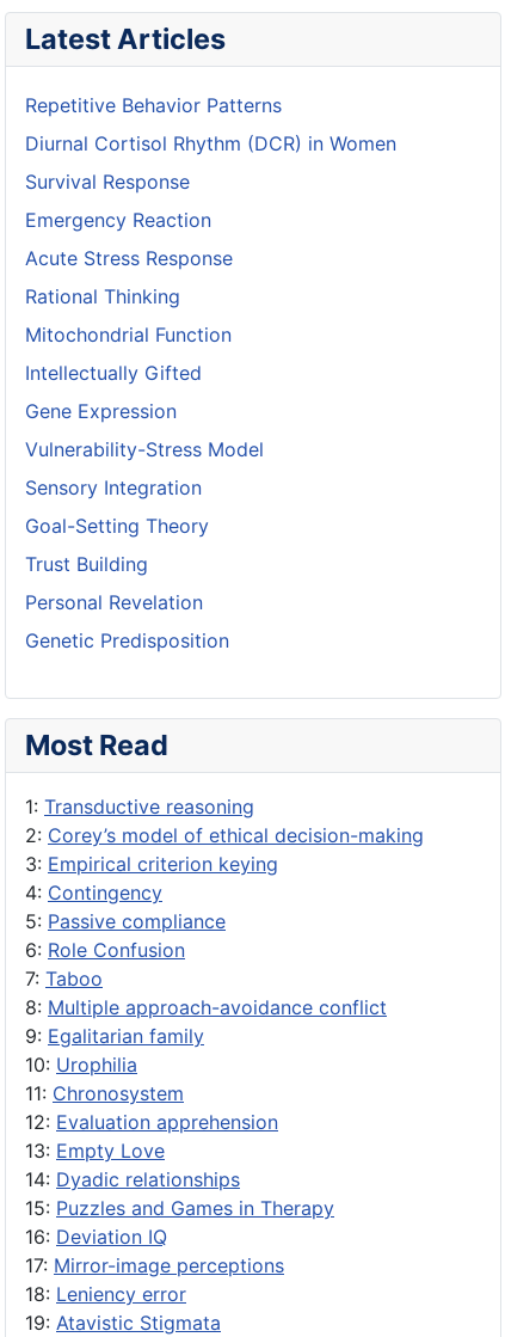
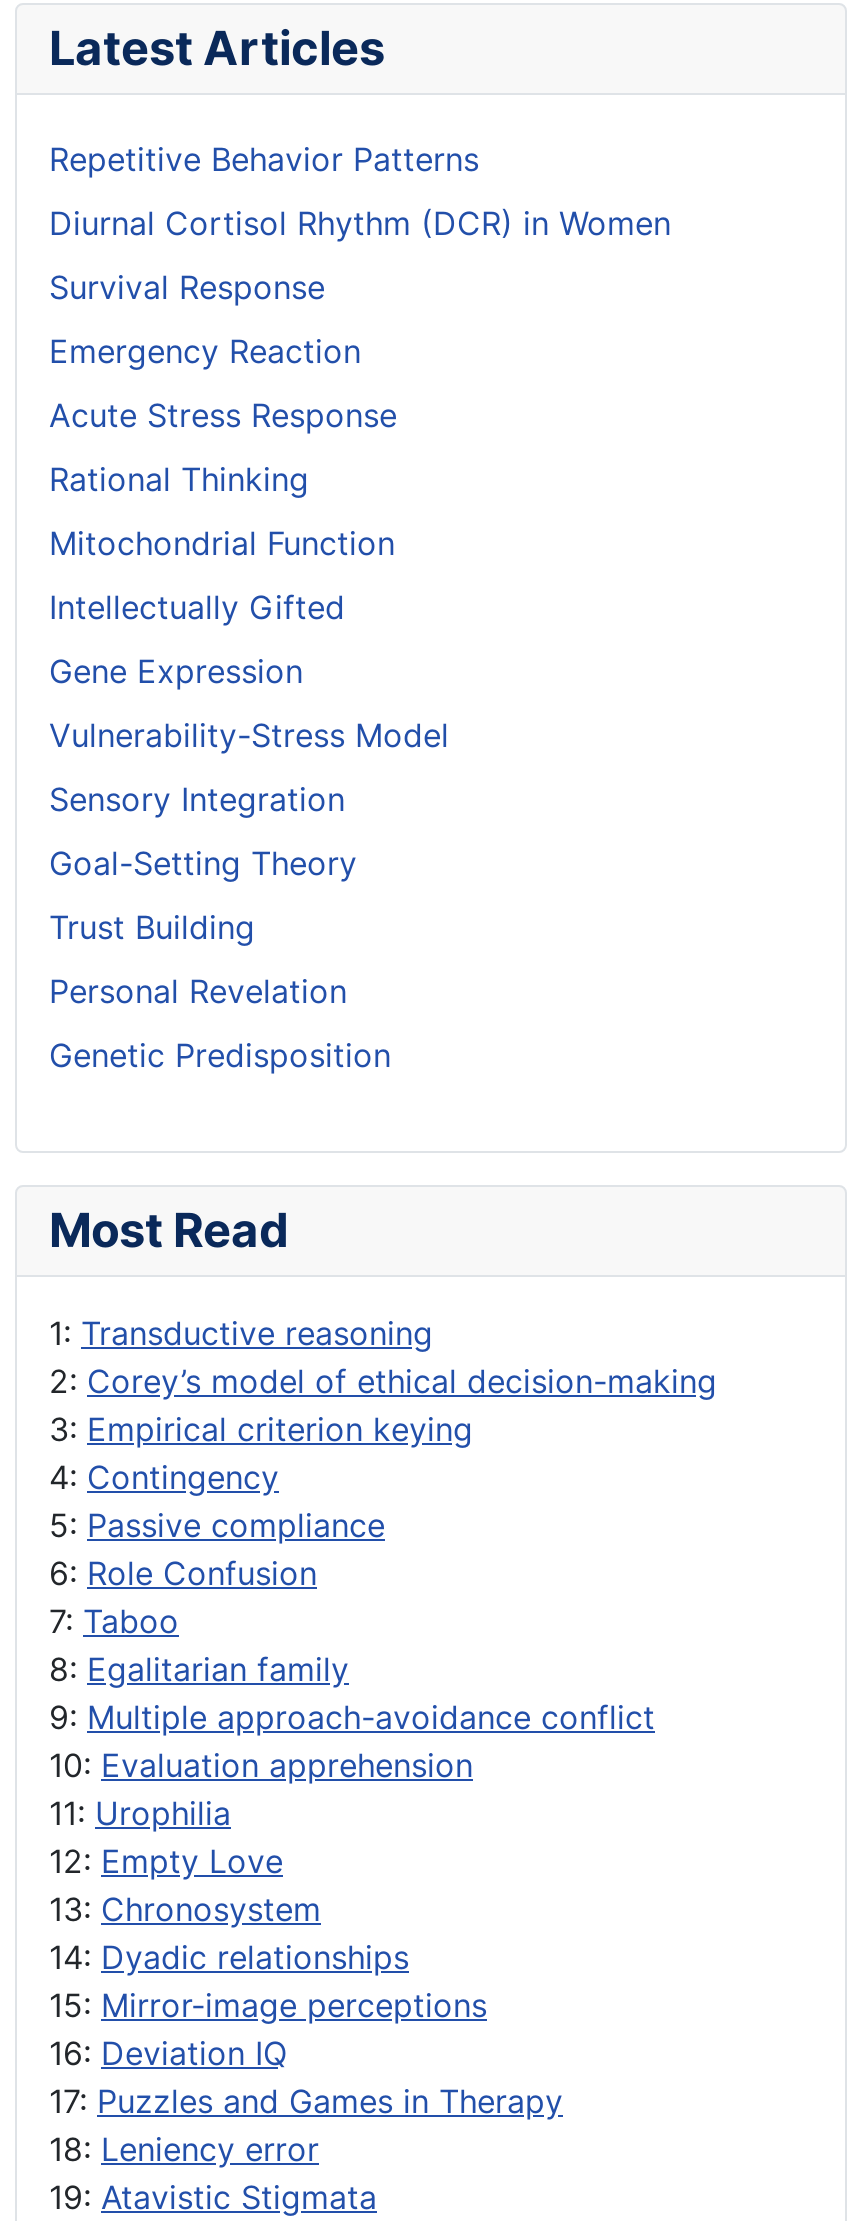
- 8: Multiple approach-avoidance conflict
- 9: Egalitarian family
- 10: Urophilia
- 11: Chronosystem
- 12: Evaluation apprehension
- 13: Empty Love
+ 8: Egalitarian family
+ 9: Multiple approach-avoidance conflict
+ 10: Evaluation apprehension
+ 11: Urophilia
+ 12: Empty Love
+ 13: Chronosystem

- 15: Puzzles and Games in Therapy
+ 15: Mirror-image perceptions

- 17: Mirror-image perceptions
+ 17: Puzzles and Games in Therapy
